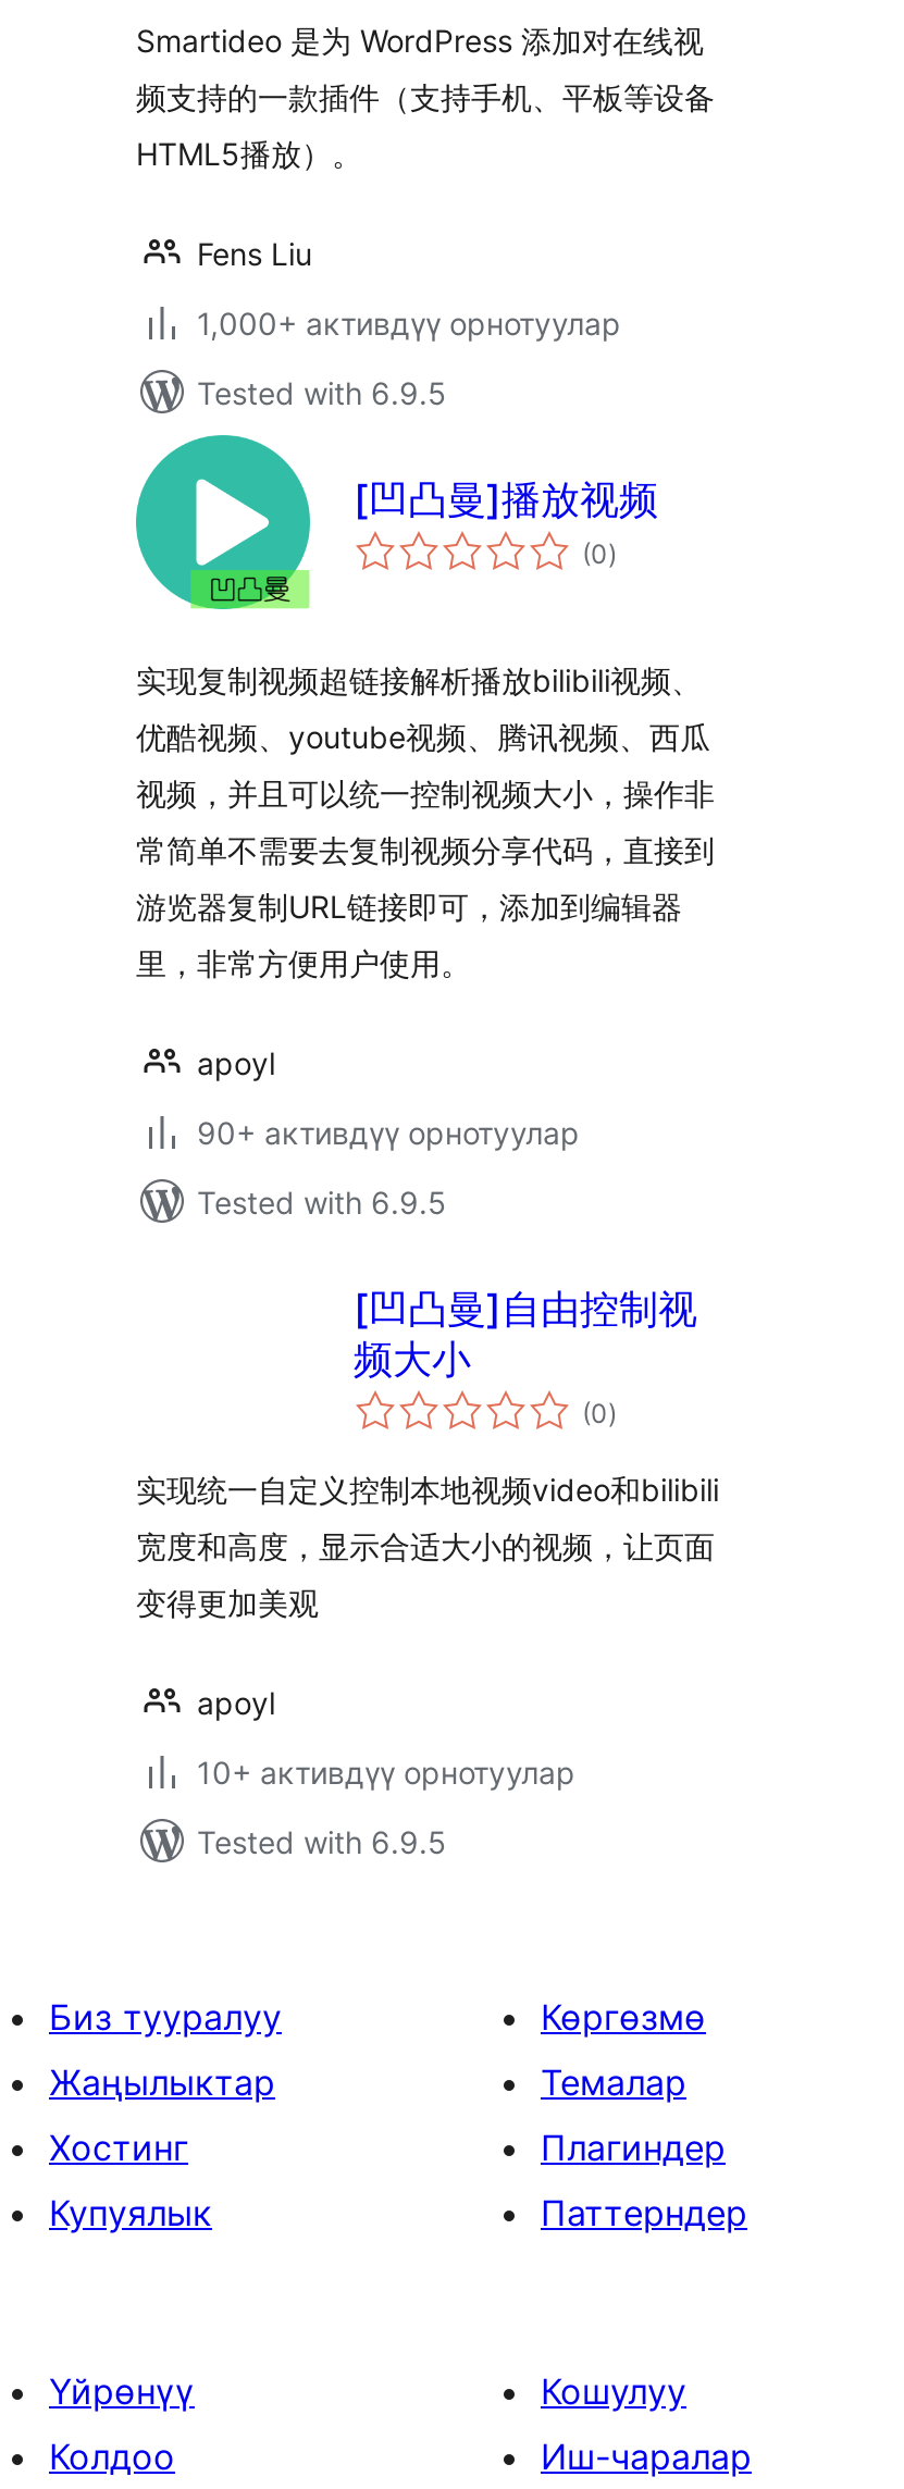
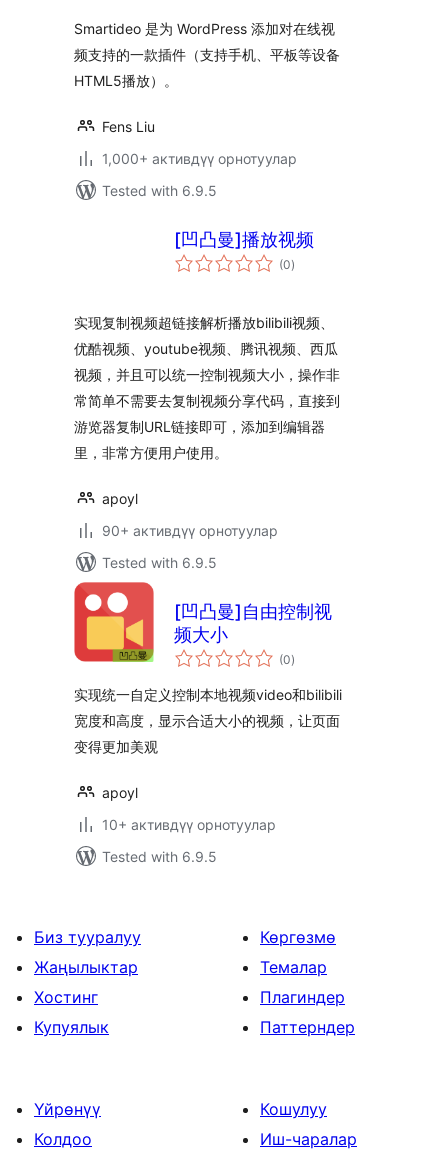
- [image]

+ [image]
